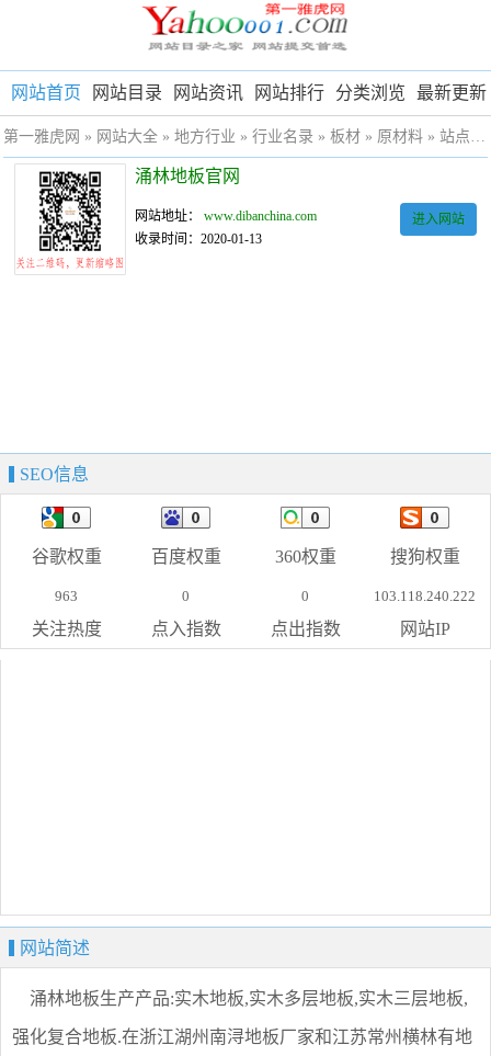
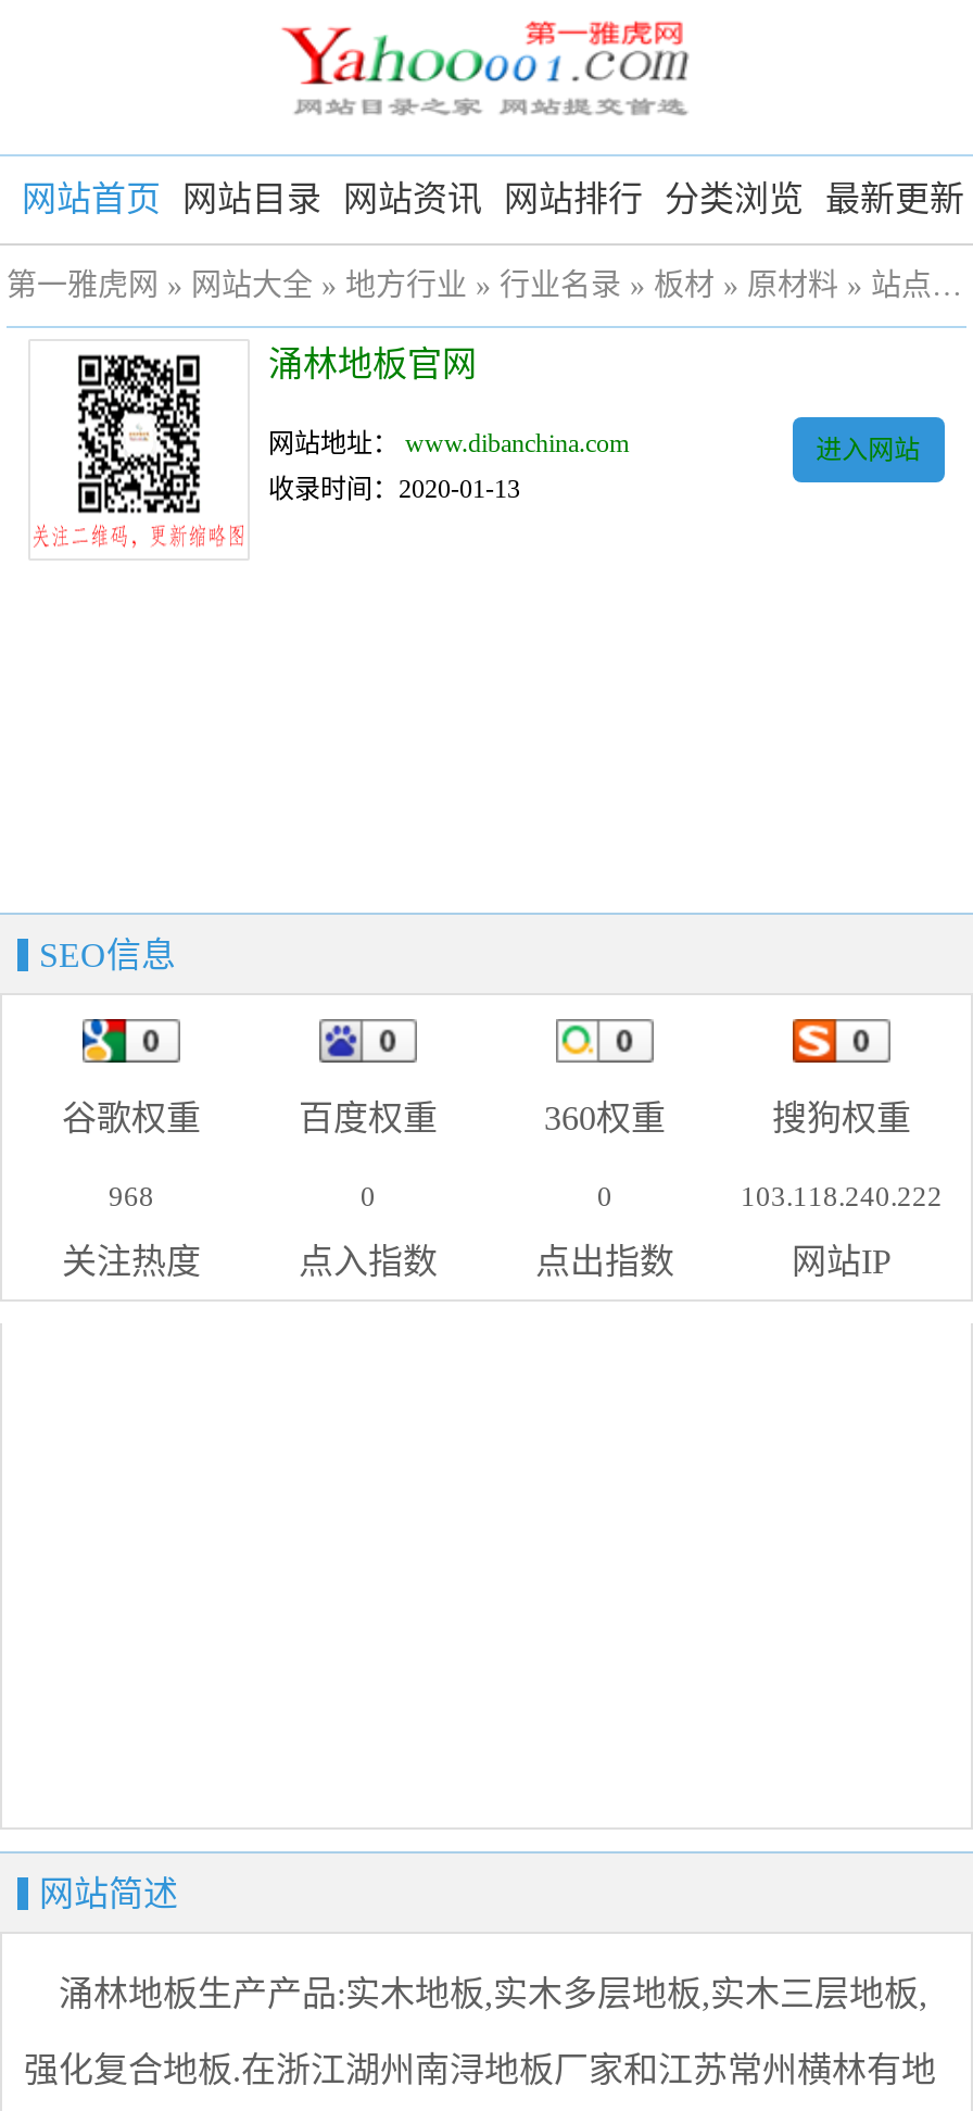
- 963
+ 968
